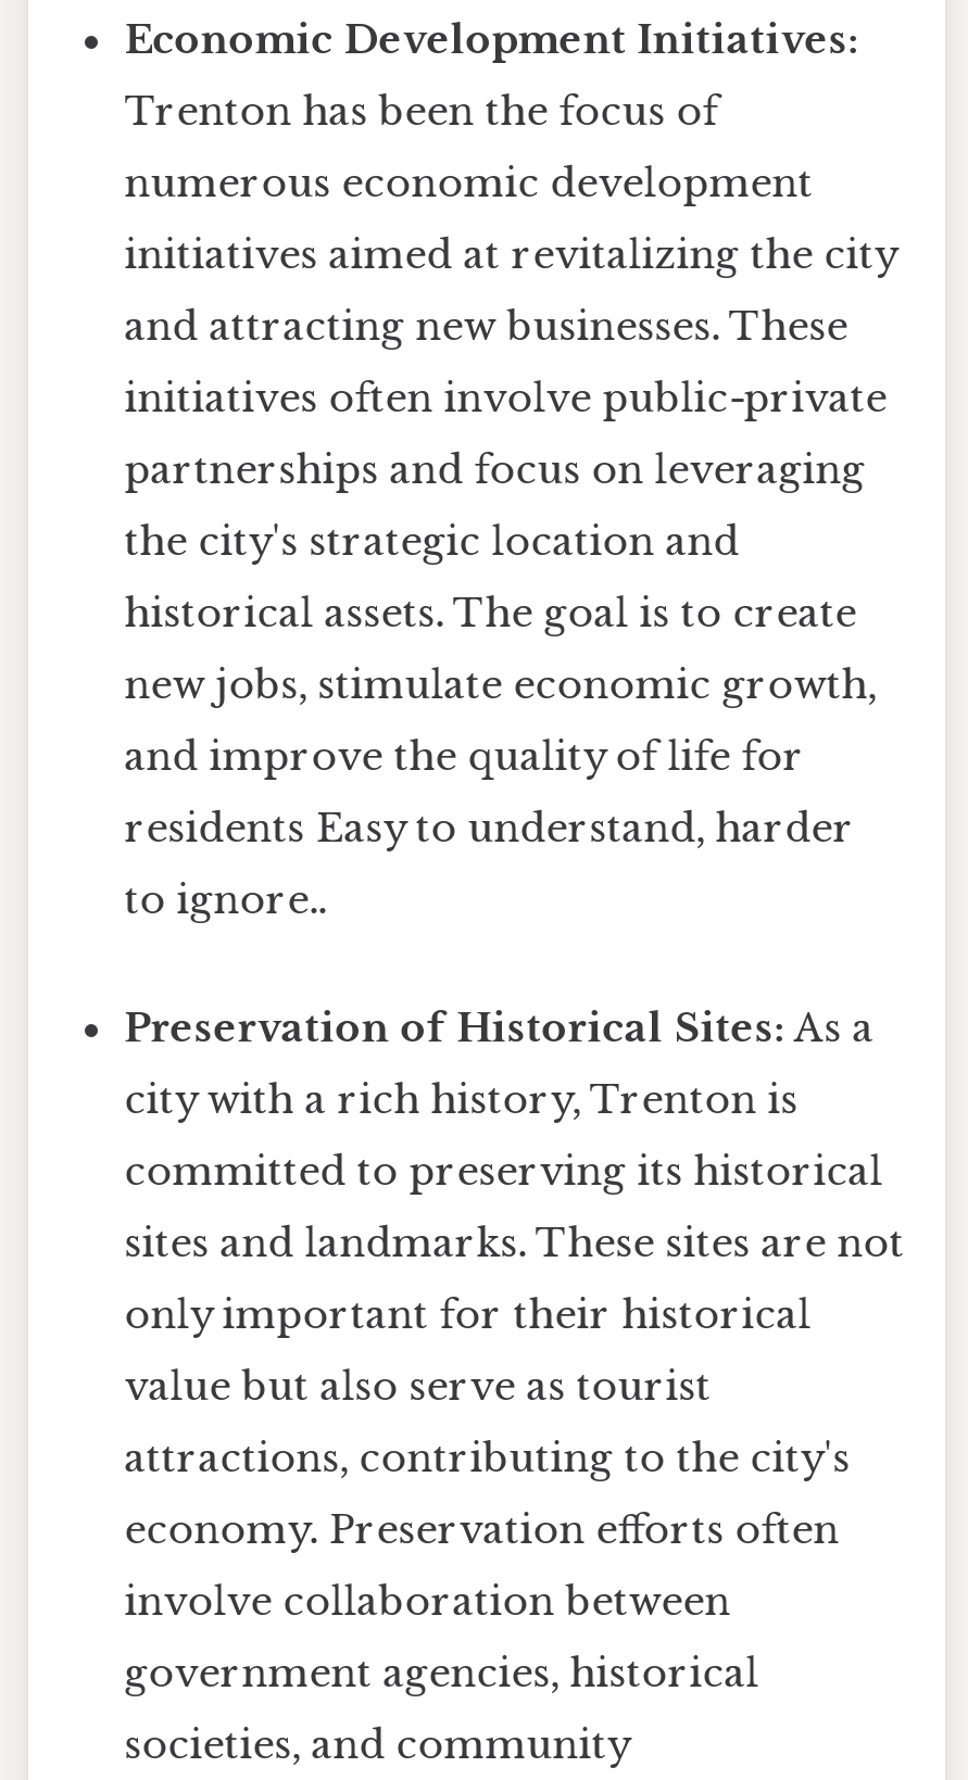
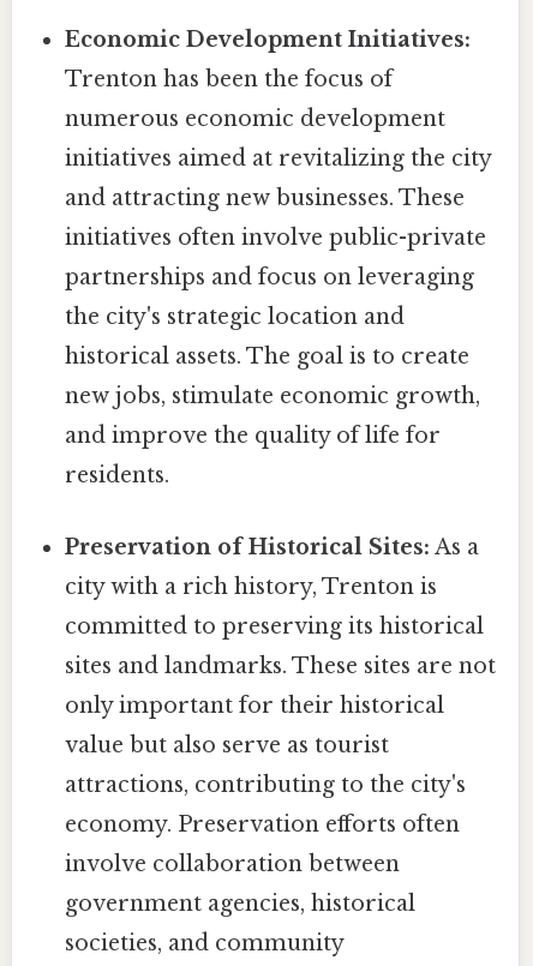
- residents Easy to understand, harder
- to ignore..
+ residents.
